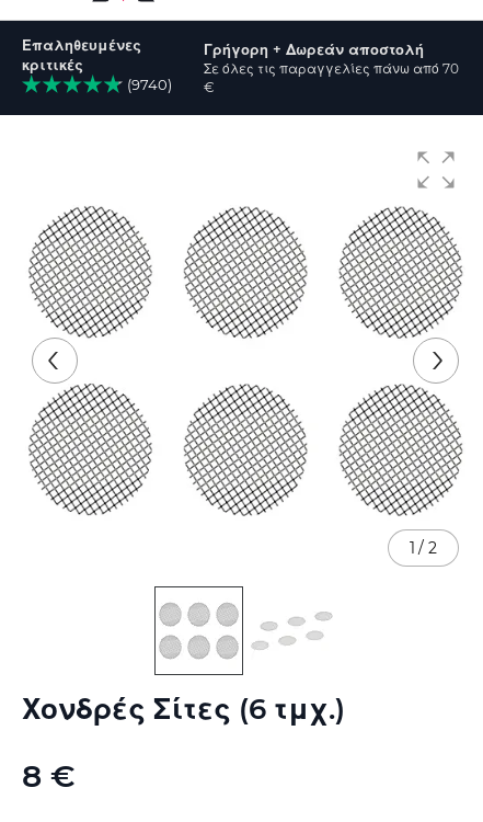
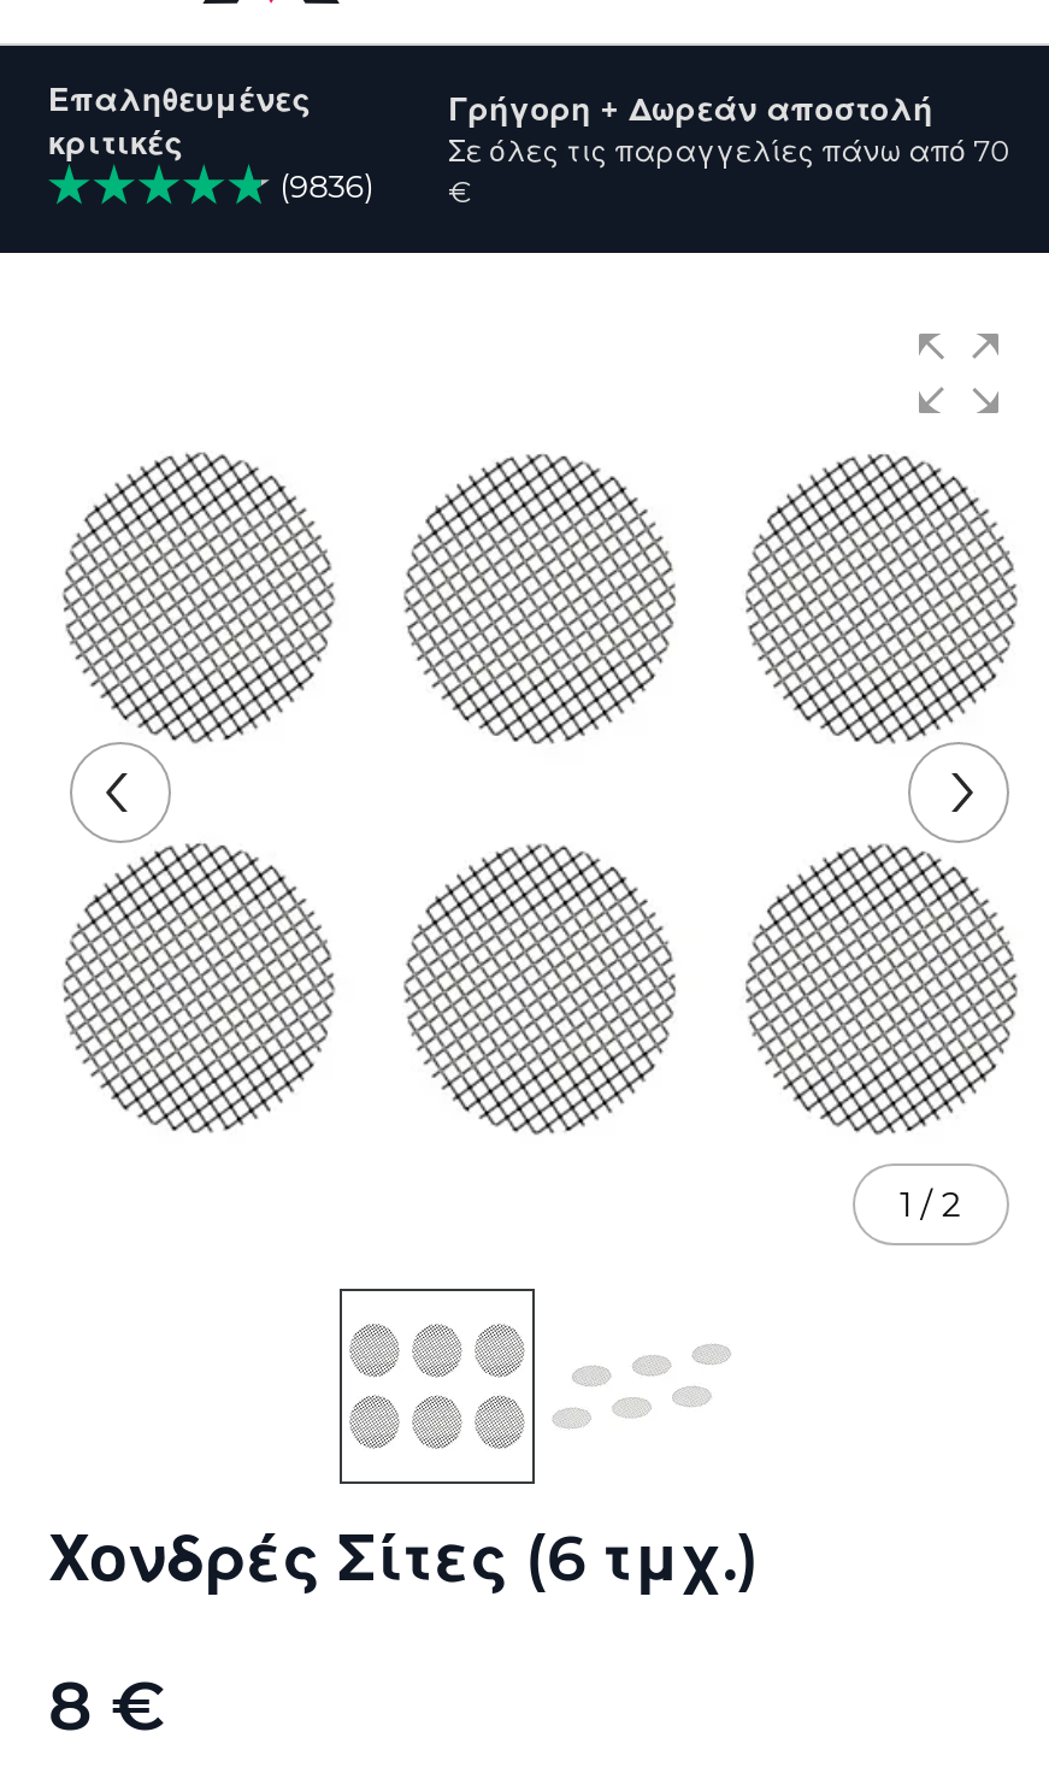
- (9740)
+ (9836)
